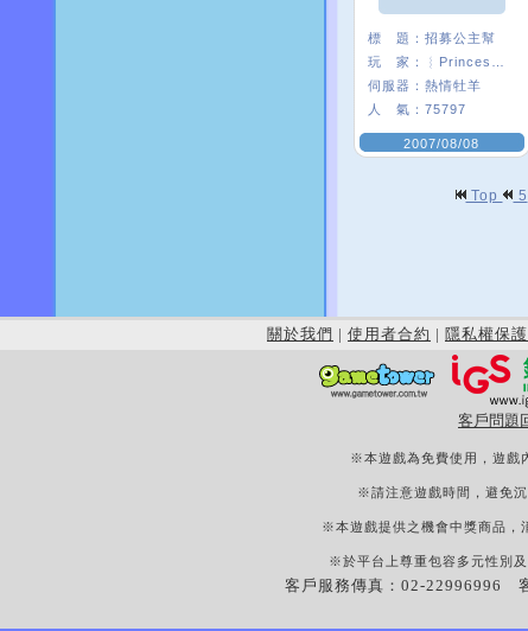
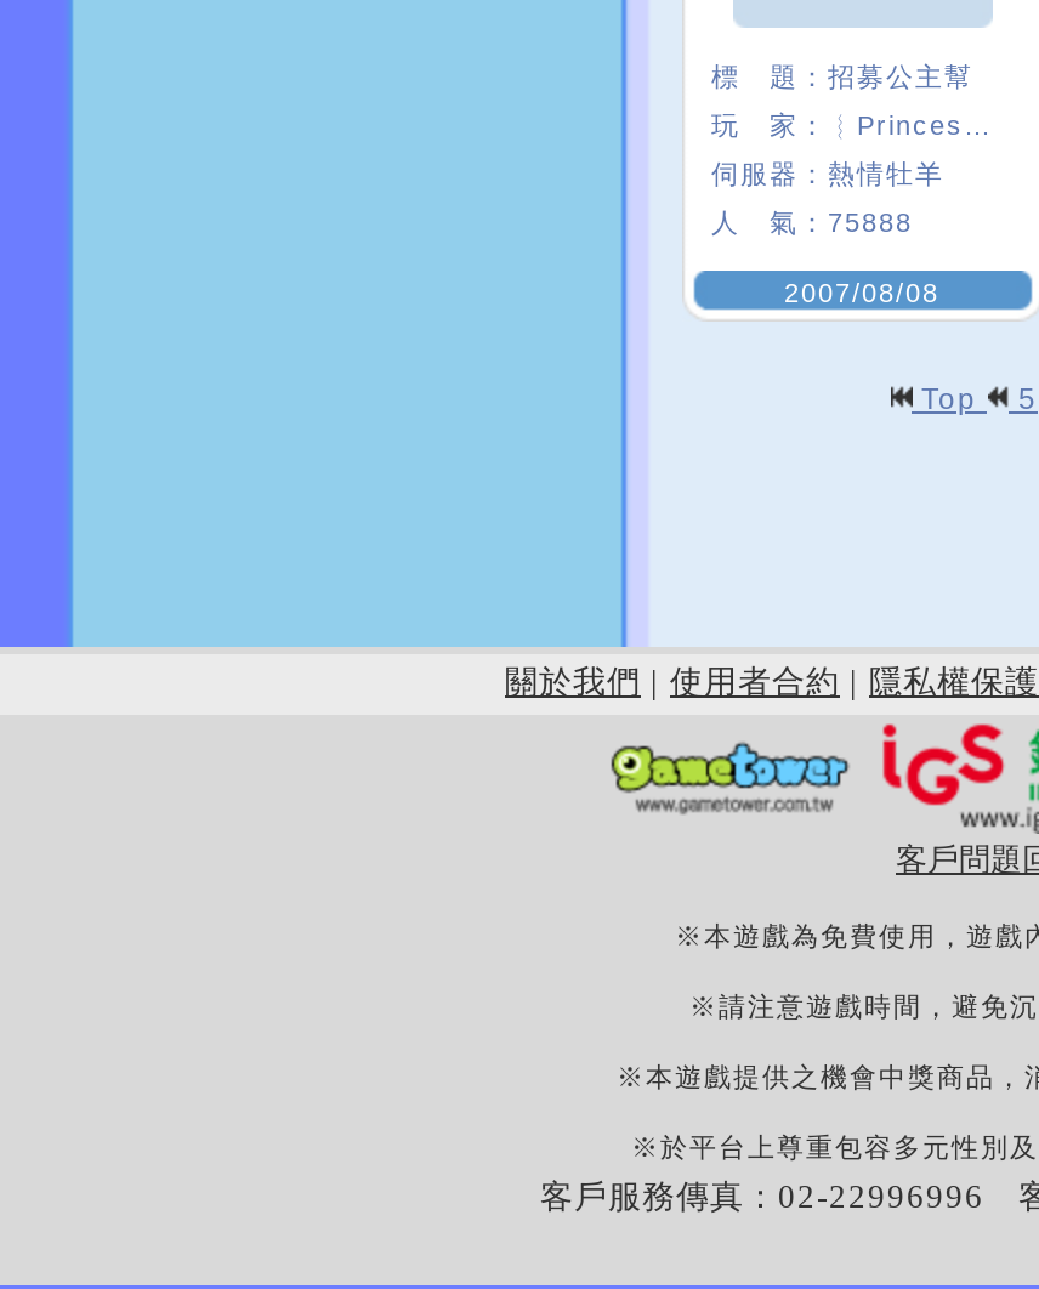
- 人 氣：75797
+ 人 氣：75888
